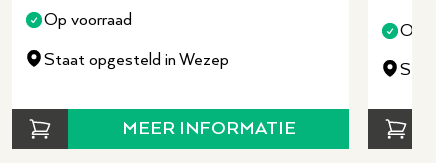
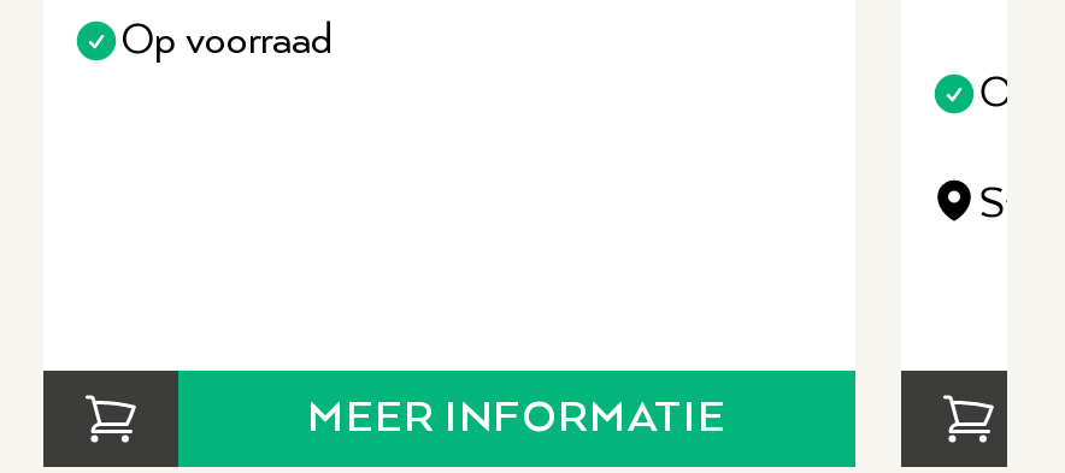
- Staat opgesteld in Wezep
